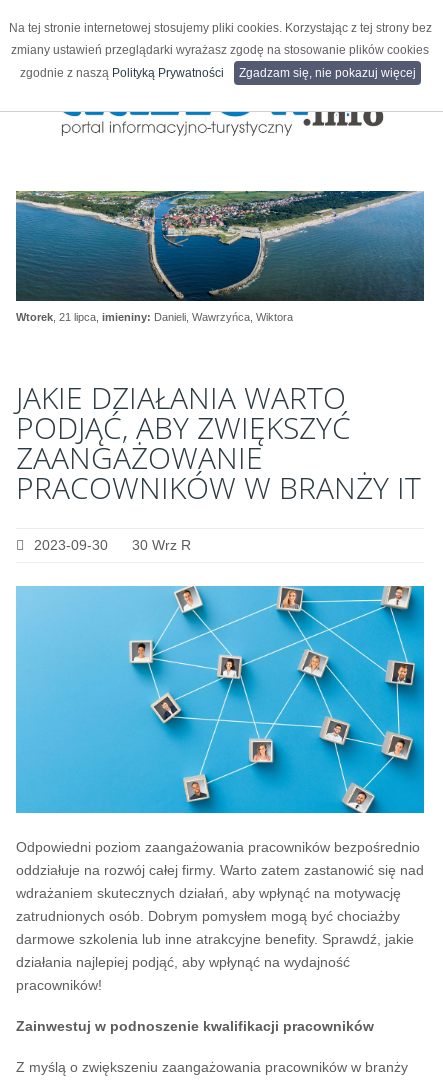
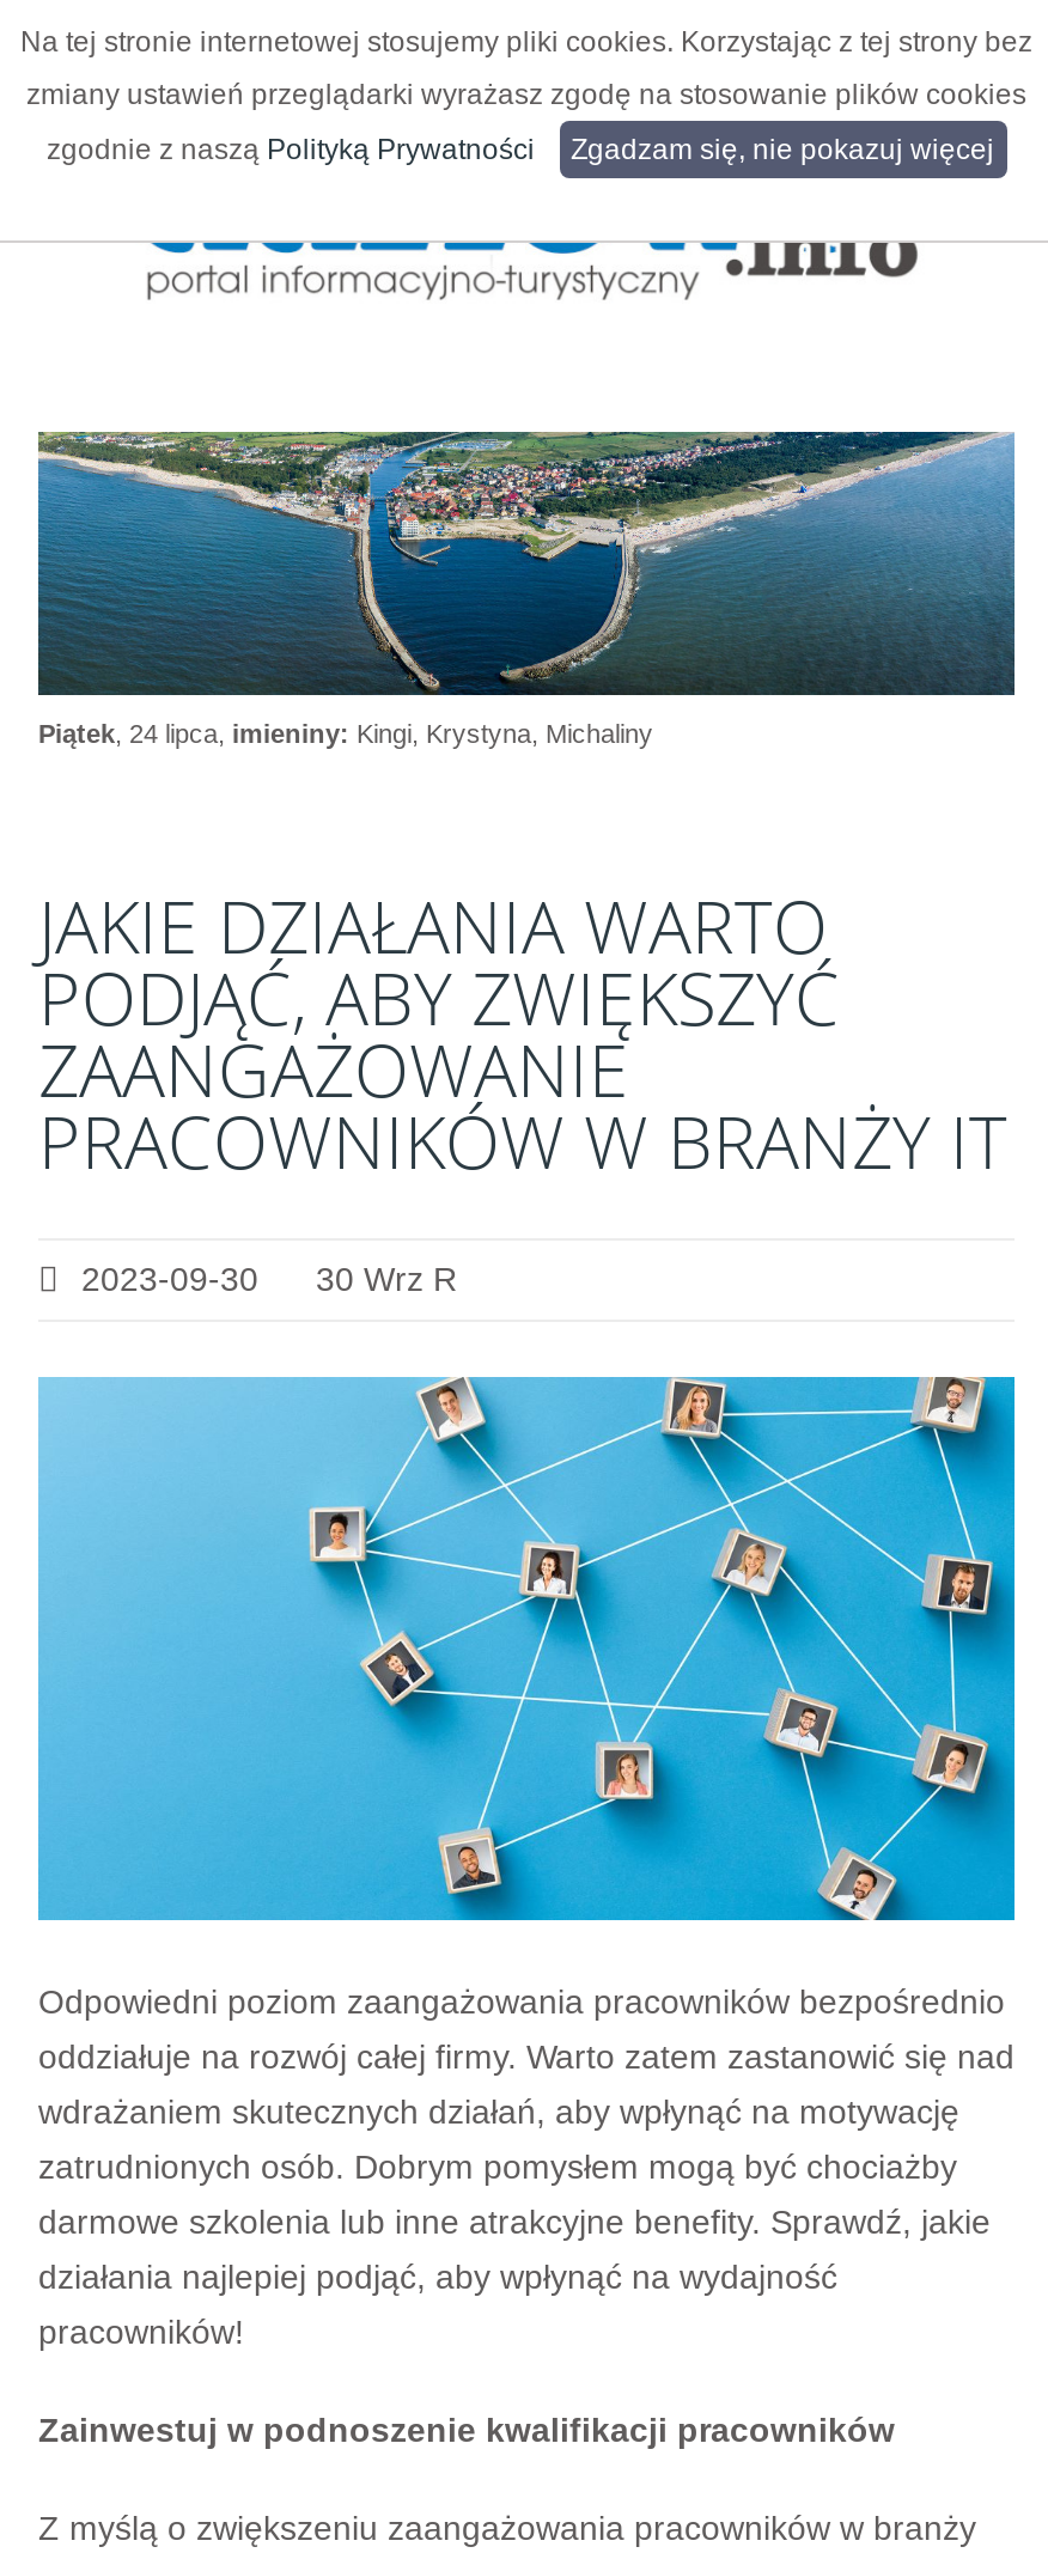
- Wtorek, 21 lipca, imieniny: Danieli, Wawrzyńca, Wiktora
+ Piątek, 24 lipca, imieniny: Kingi, Krystyna, Michaliny
